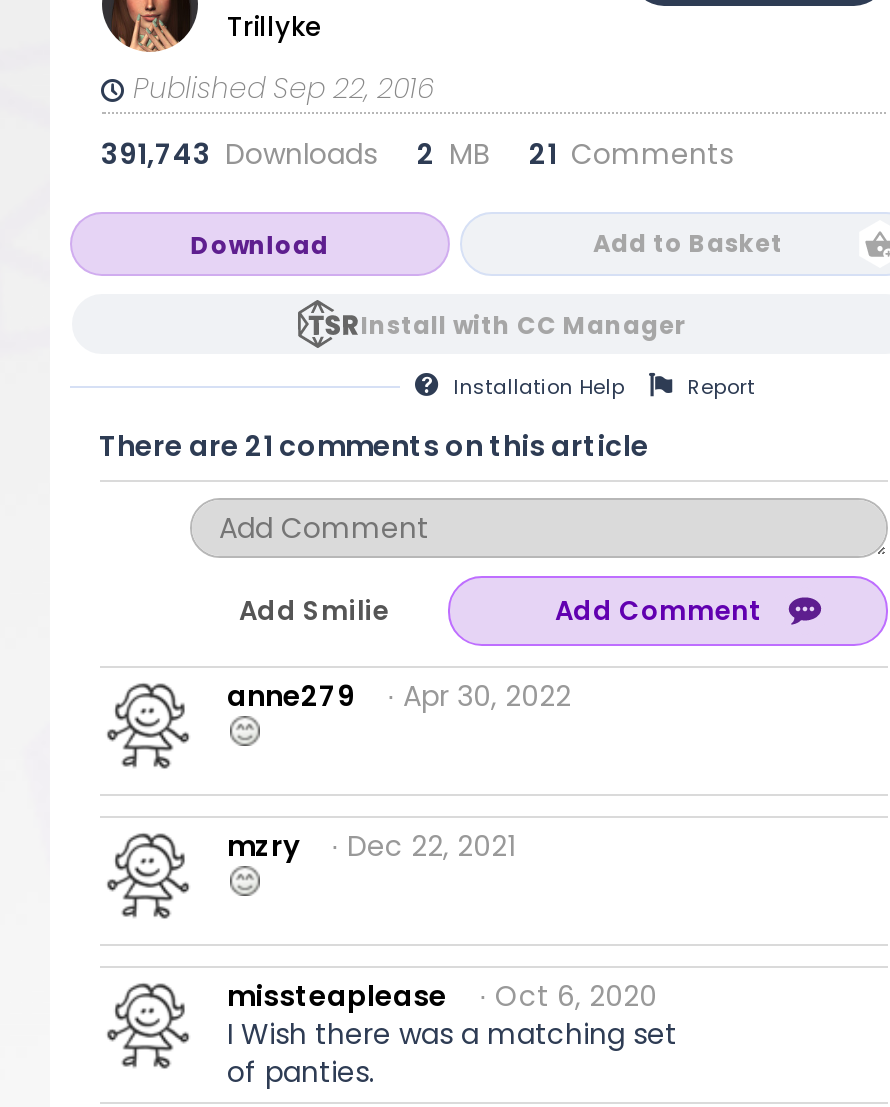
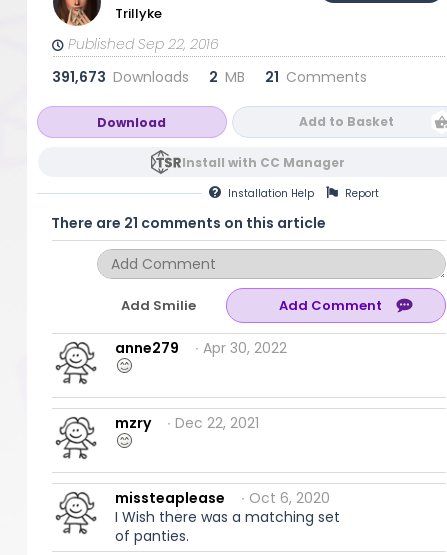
- 391,743 Downloads 2 MB 21 Comments
+ 391,673 Downloads 2 MB 21 Comments
